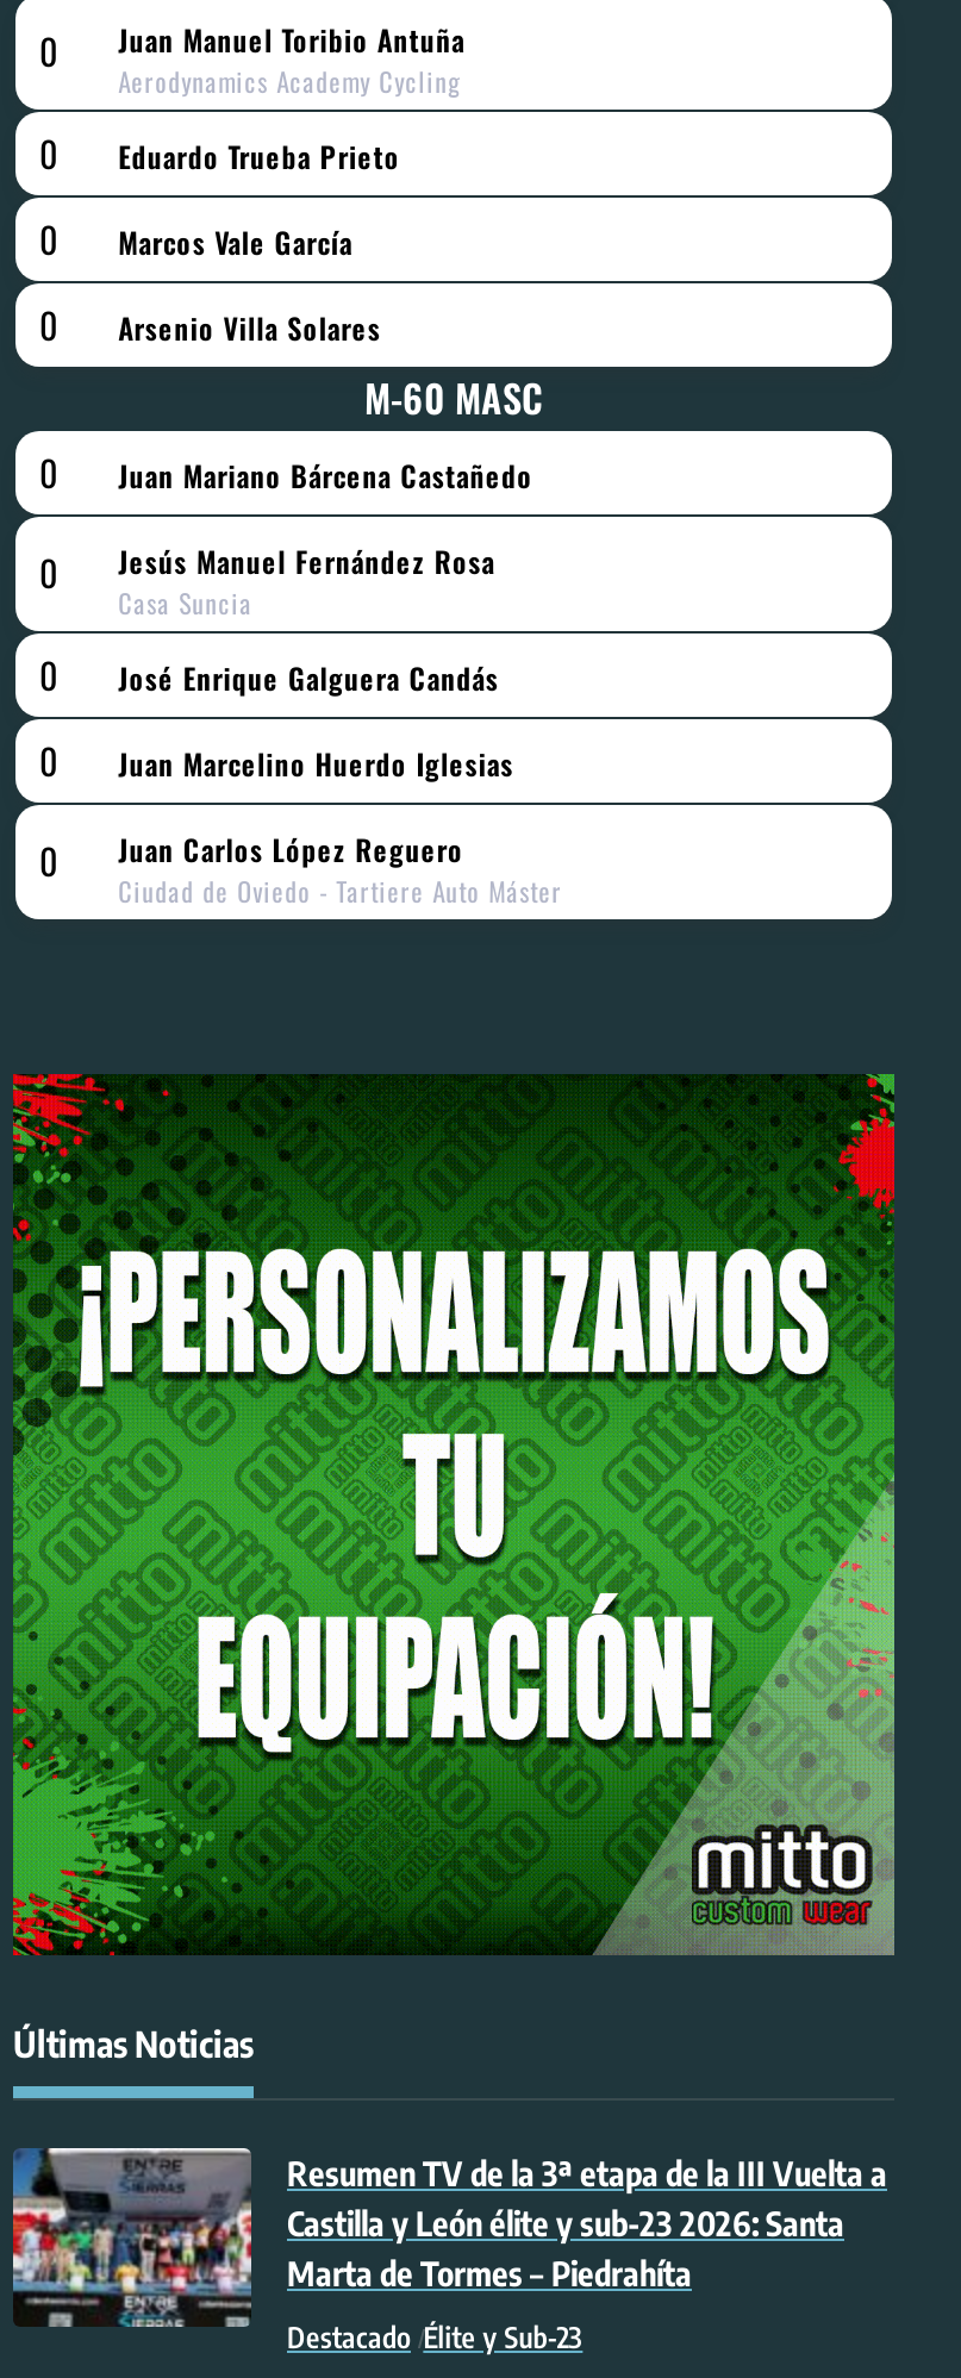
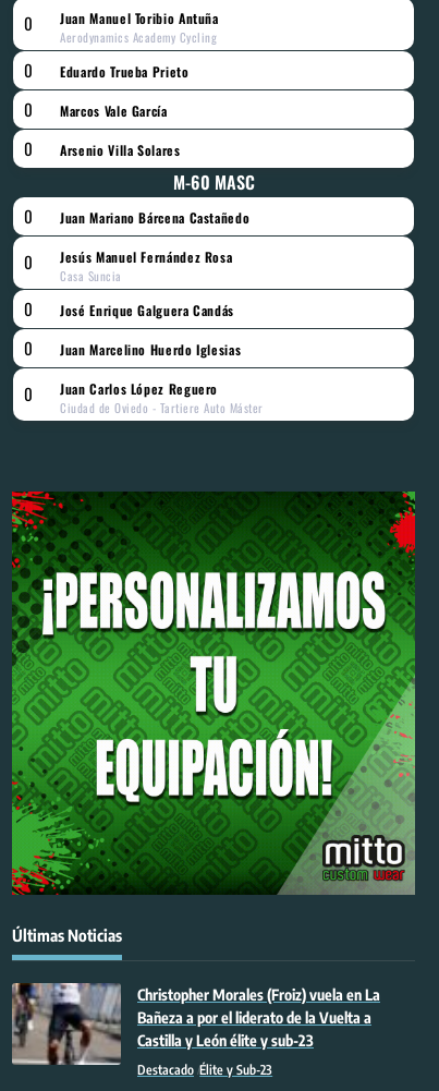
- [image]
- Resumen TV de la 3ª etapa de la III Vuelta a
- Castilla y León élite y sub-23 2026: Santa
- Marta de Tormes – Piedrahíta
+ [image]
+ Christopher Morales (Froiz) vuela en La
+ Bañeza a por el liderato de la Vuelta a
+ Castilla y León élite y sub-23
